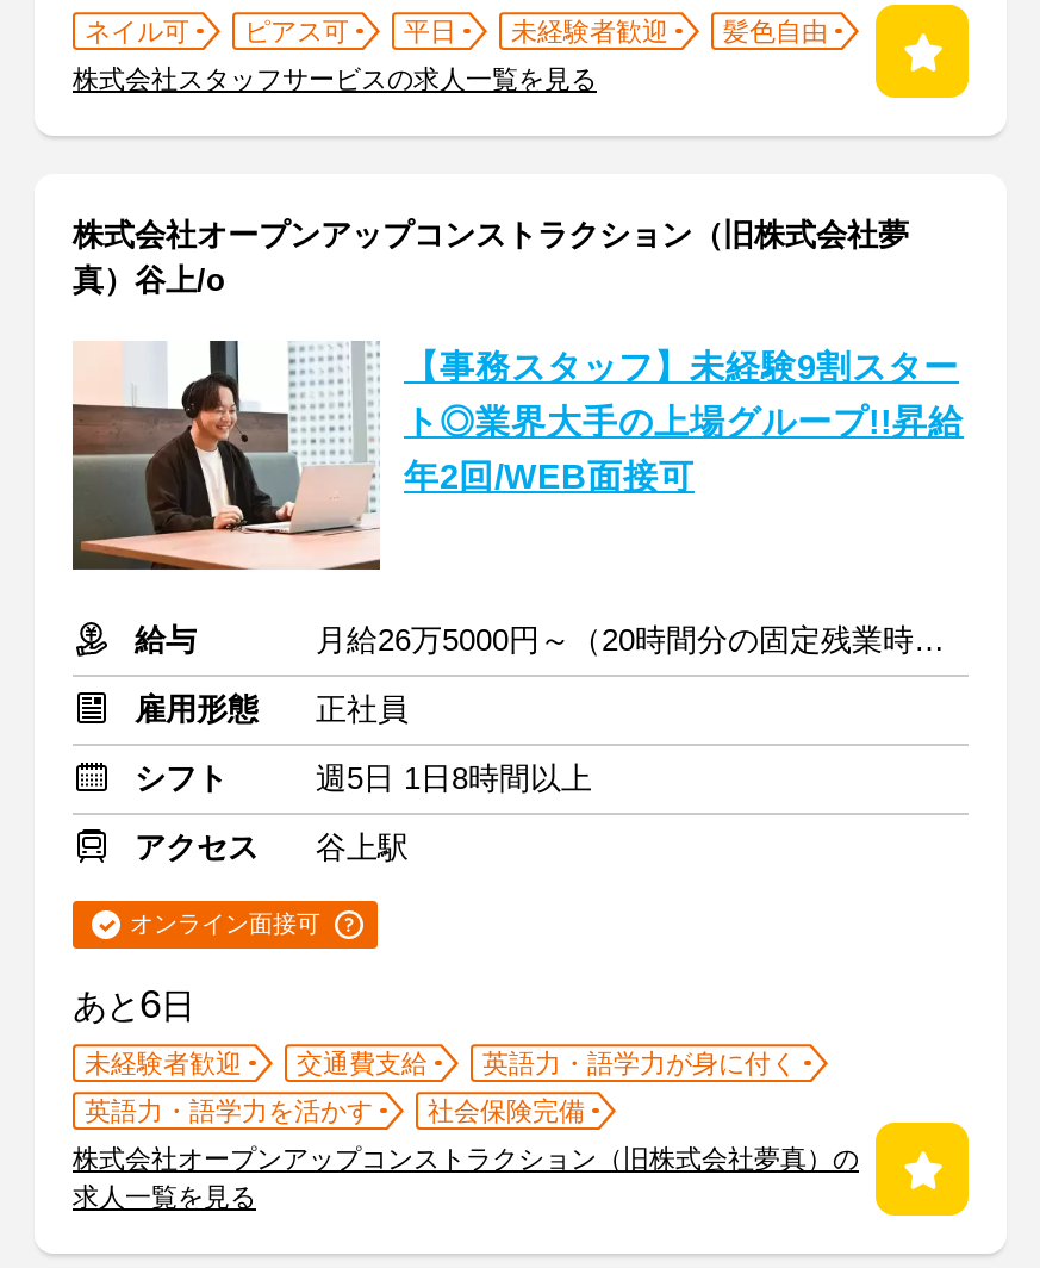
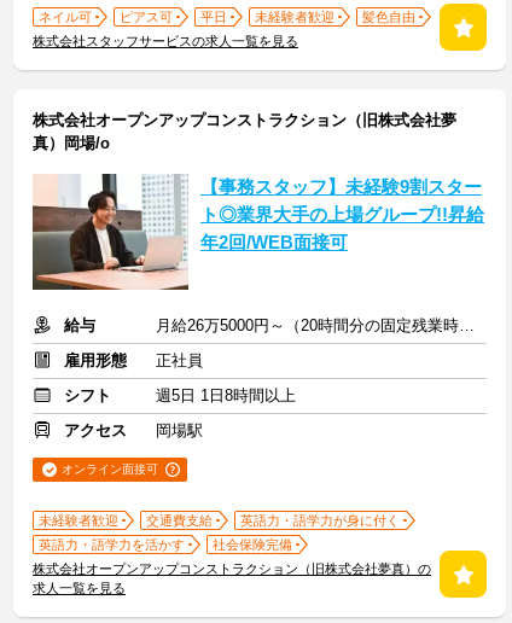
- 真）谷上/o
+ 真）岡場/o

- 谷上駅
+ 岡場駅

- あと6日
